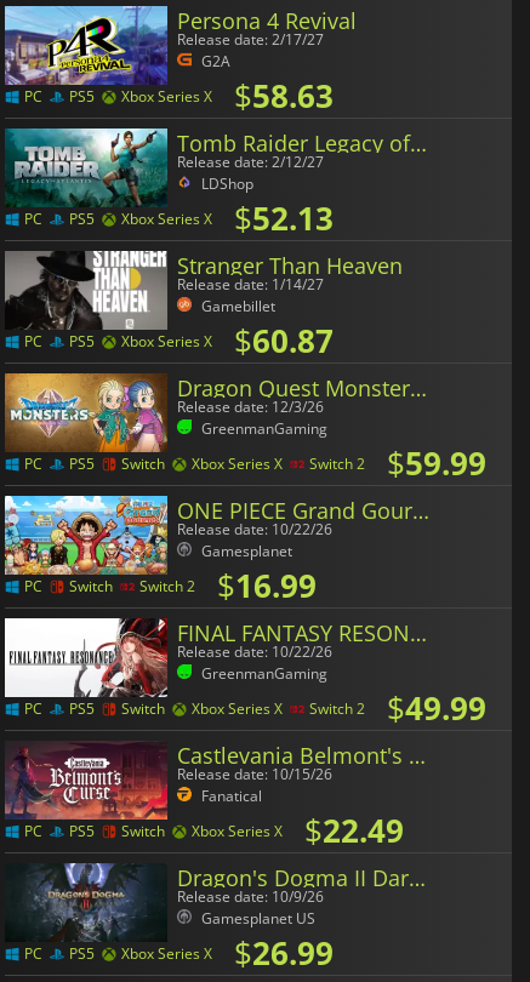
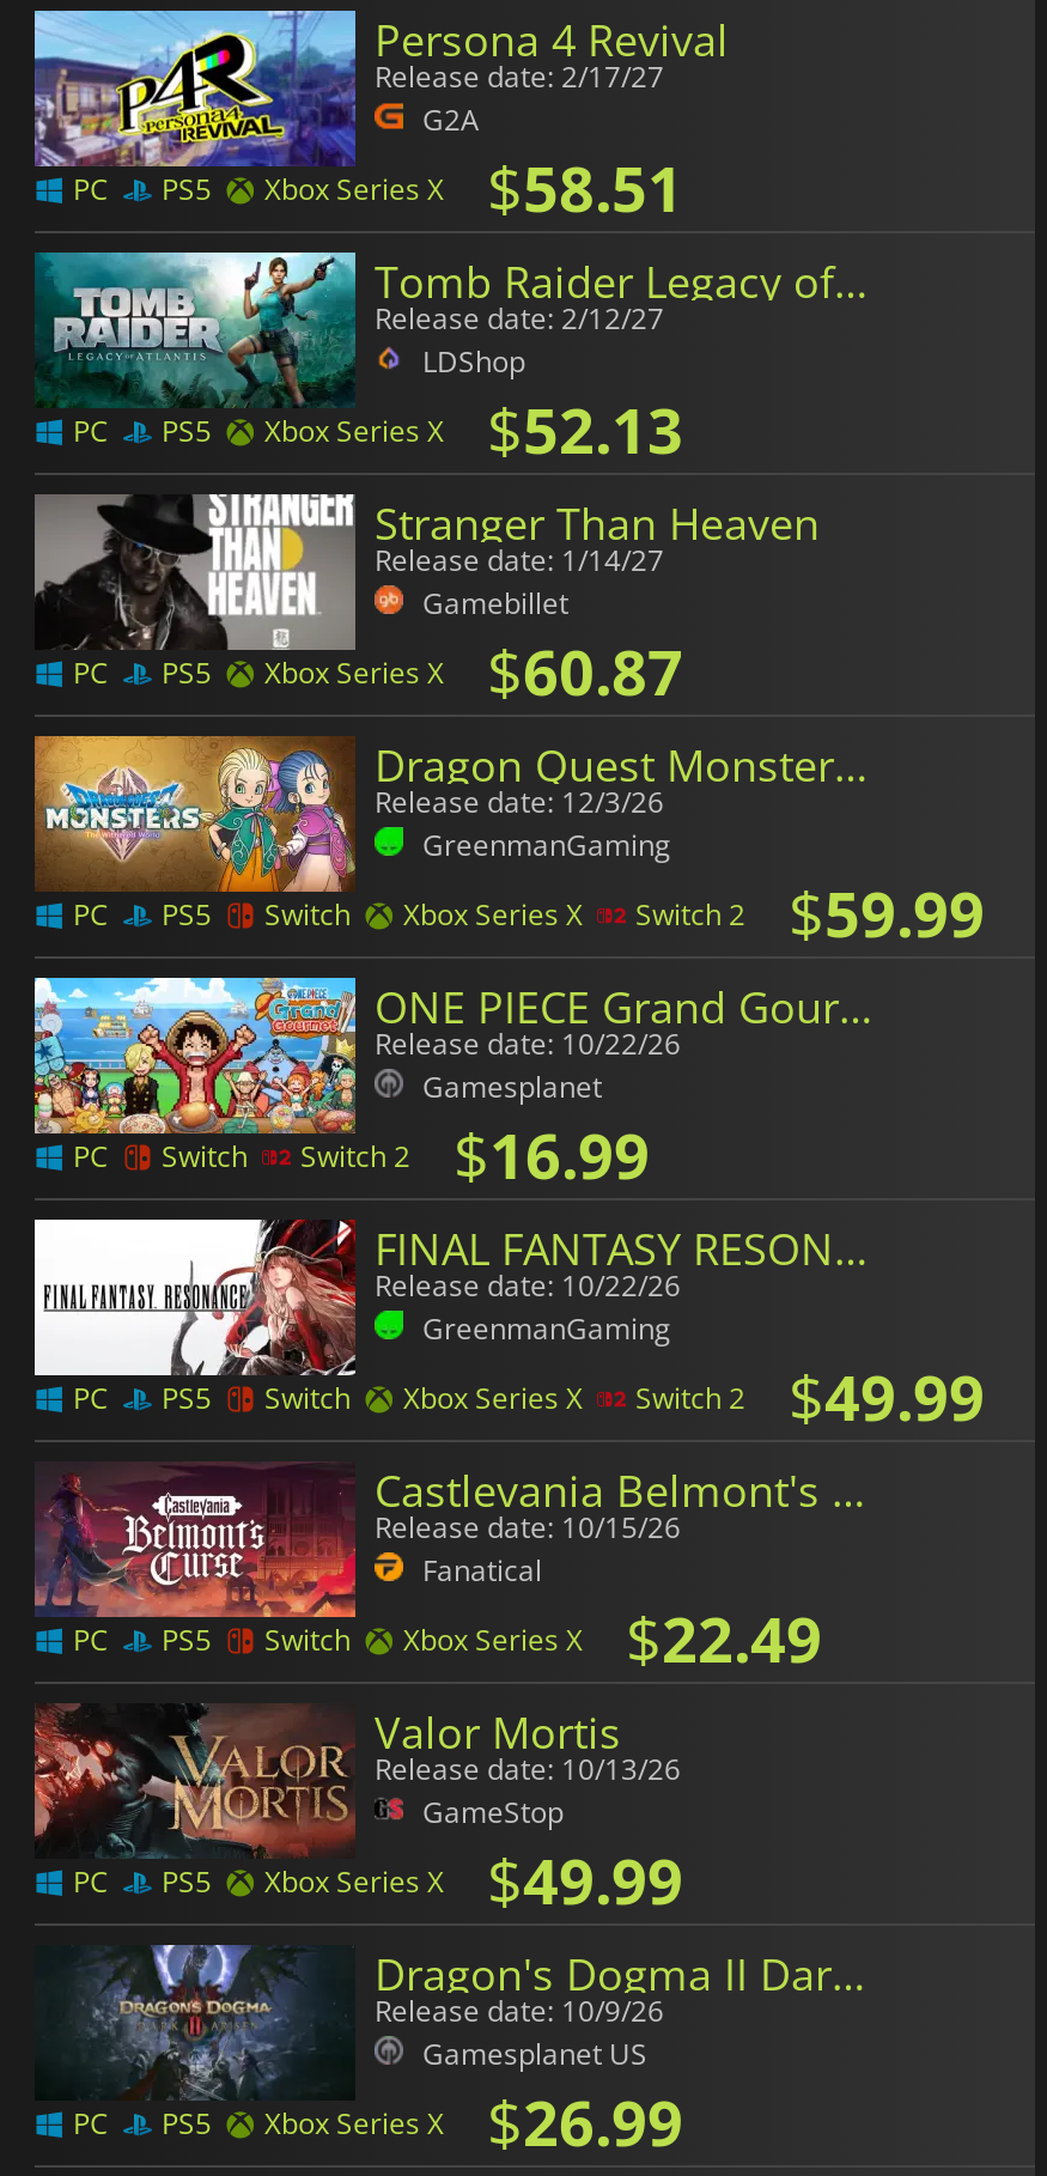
- PC PS5 Xbox Series X $58.63
+ PC PS5 Xbox Series X $58.51

+ [image]
+ Valor Mortis
+ Release date: 10/13/26
+ GameStop
+ PC
+ PS5
+ Xbox Series X
+ $49.99
